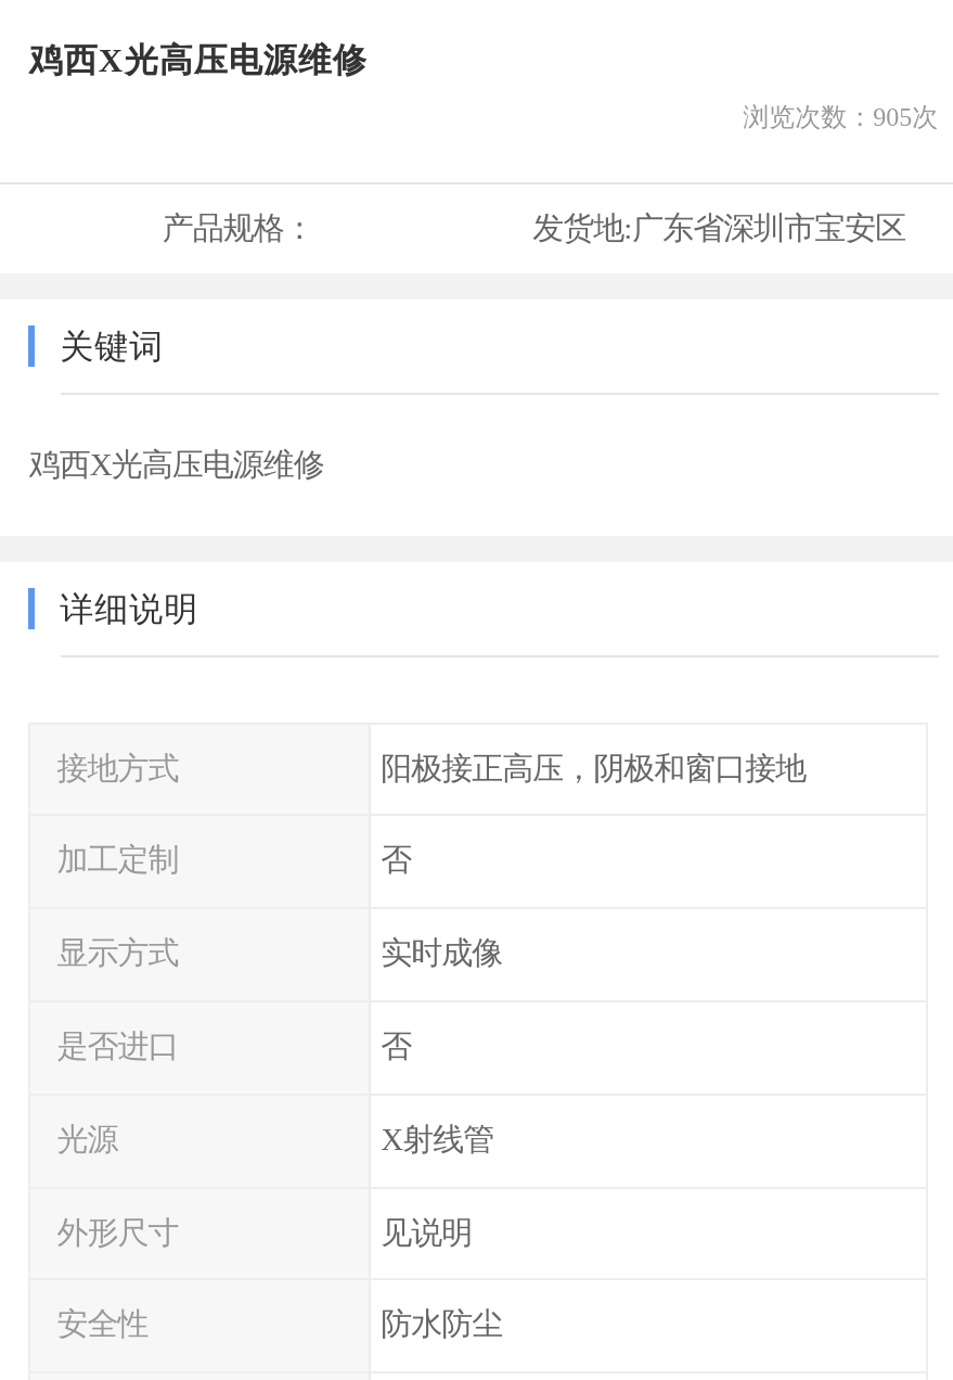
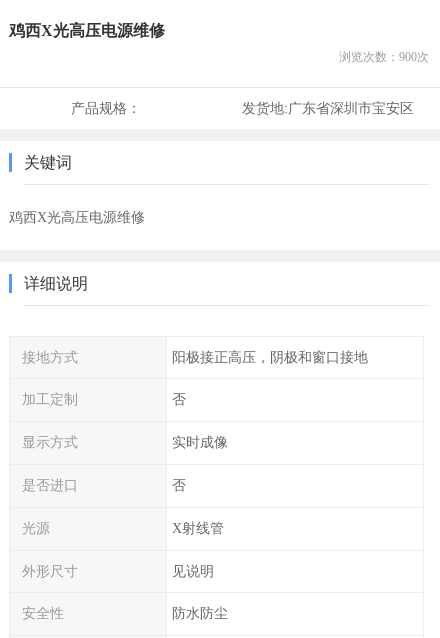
- 浏览次数：905次
+ 浏览次数：900次
